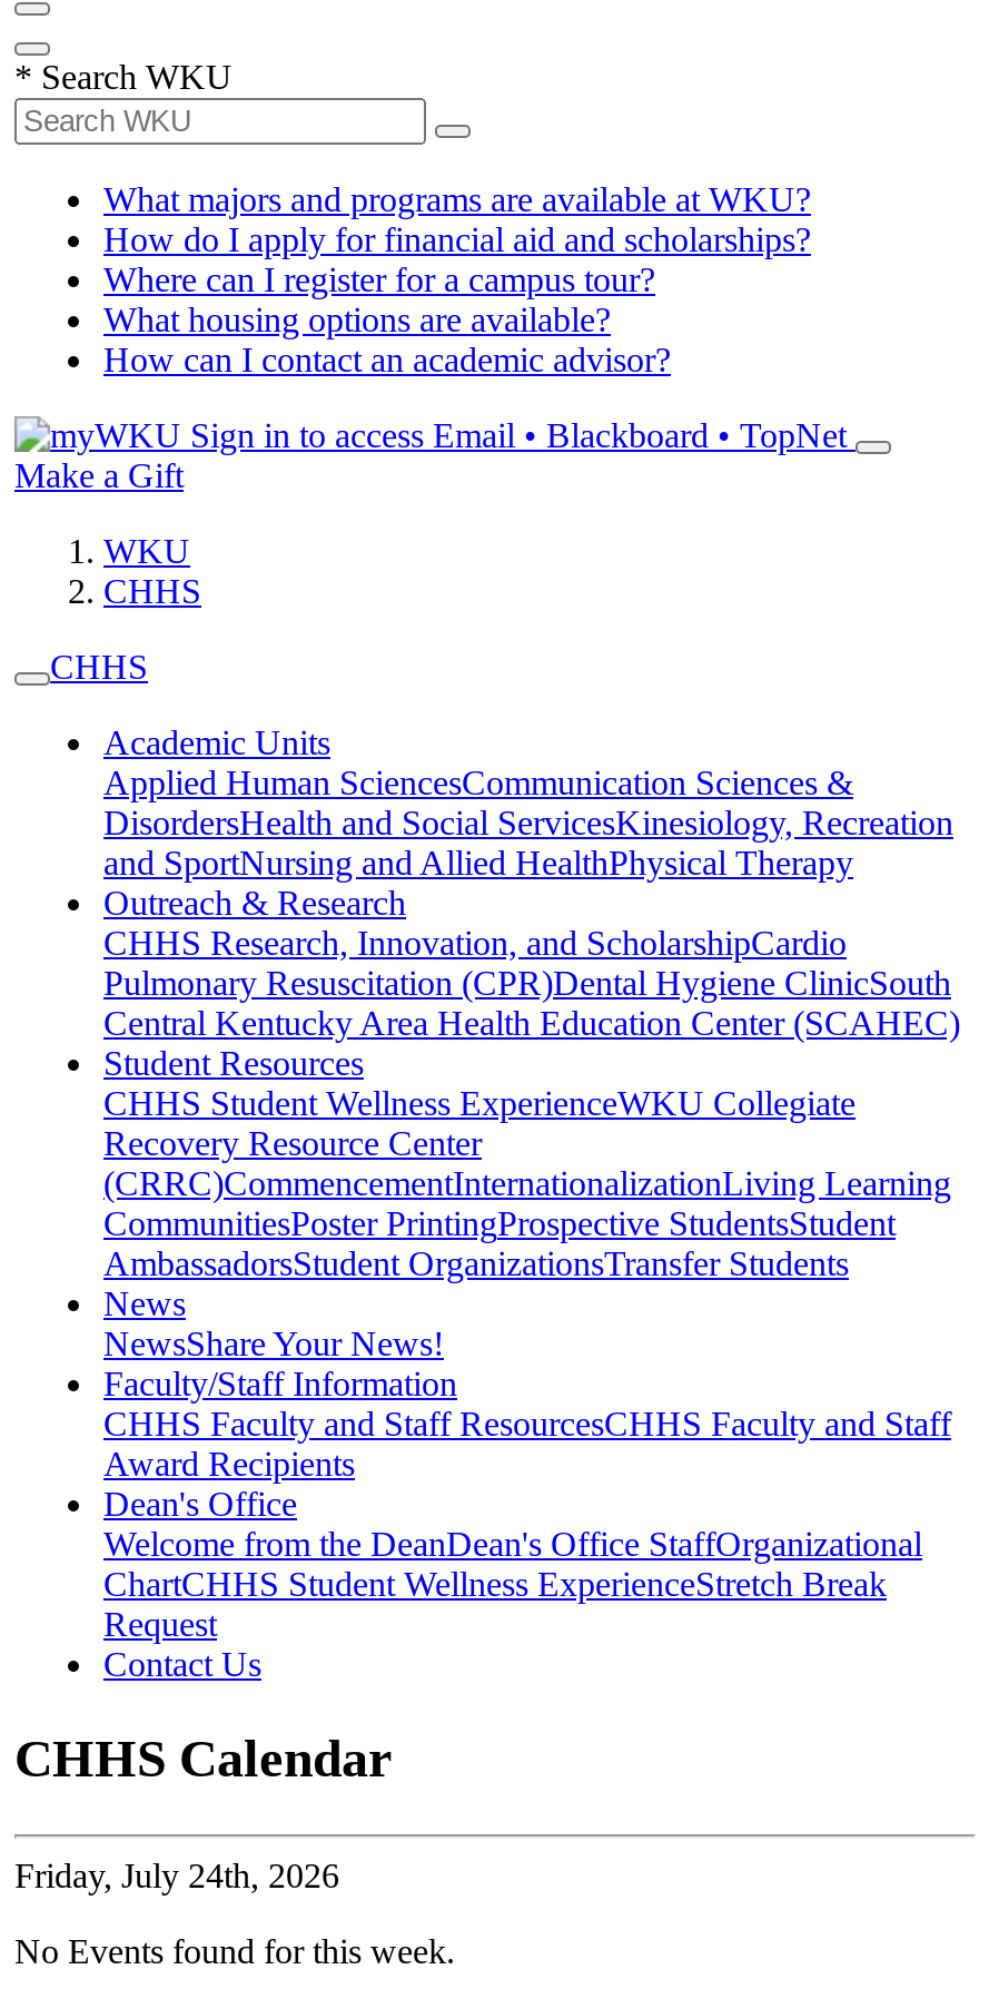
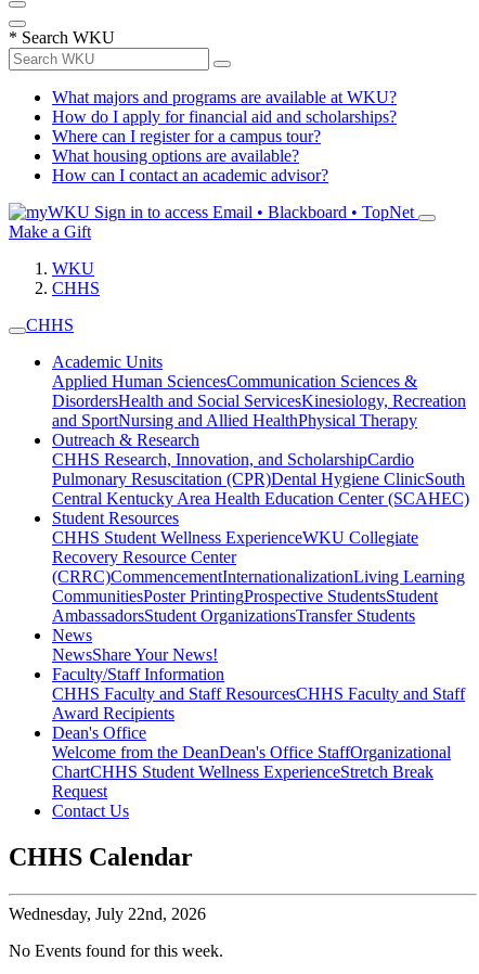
- Friday, July 24th, 2026
+ Wednesday, July 22nd, 2026
